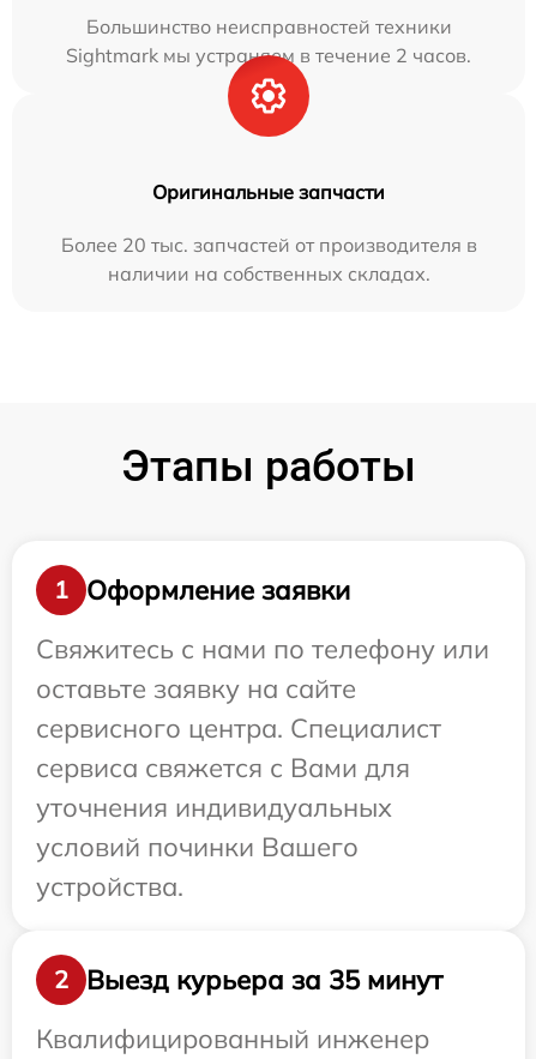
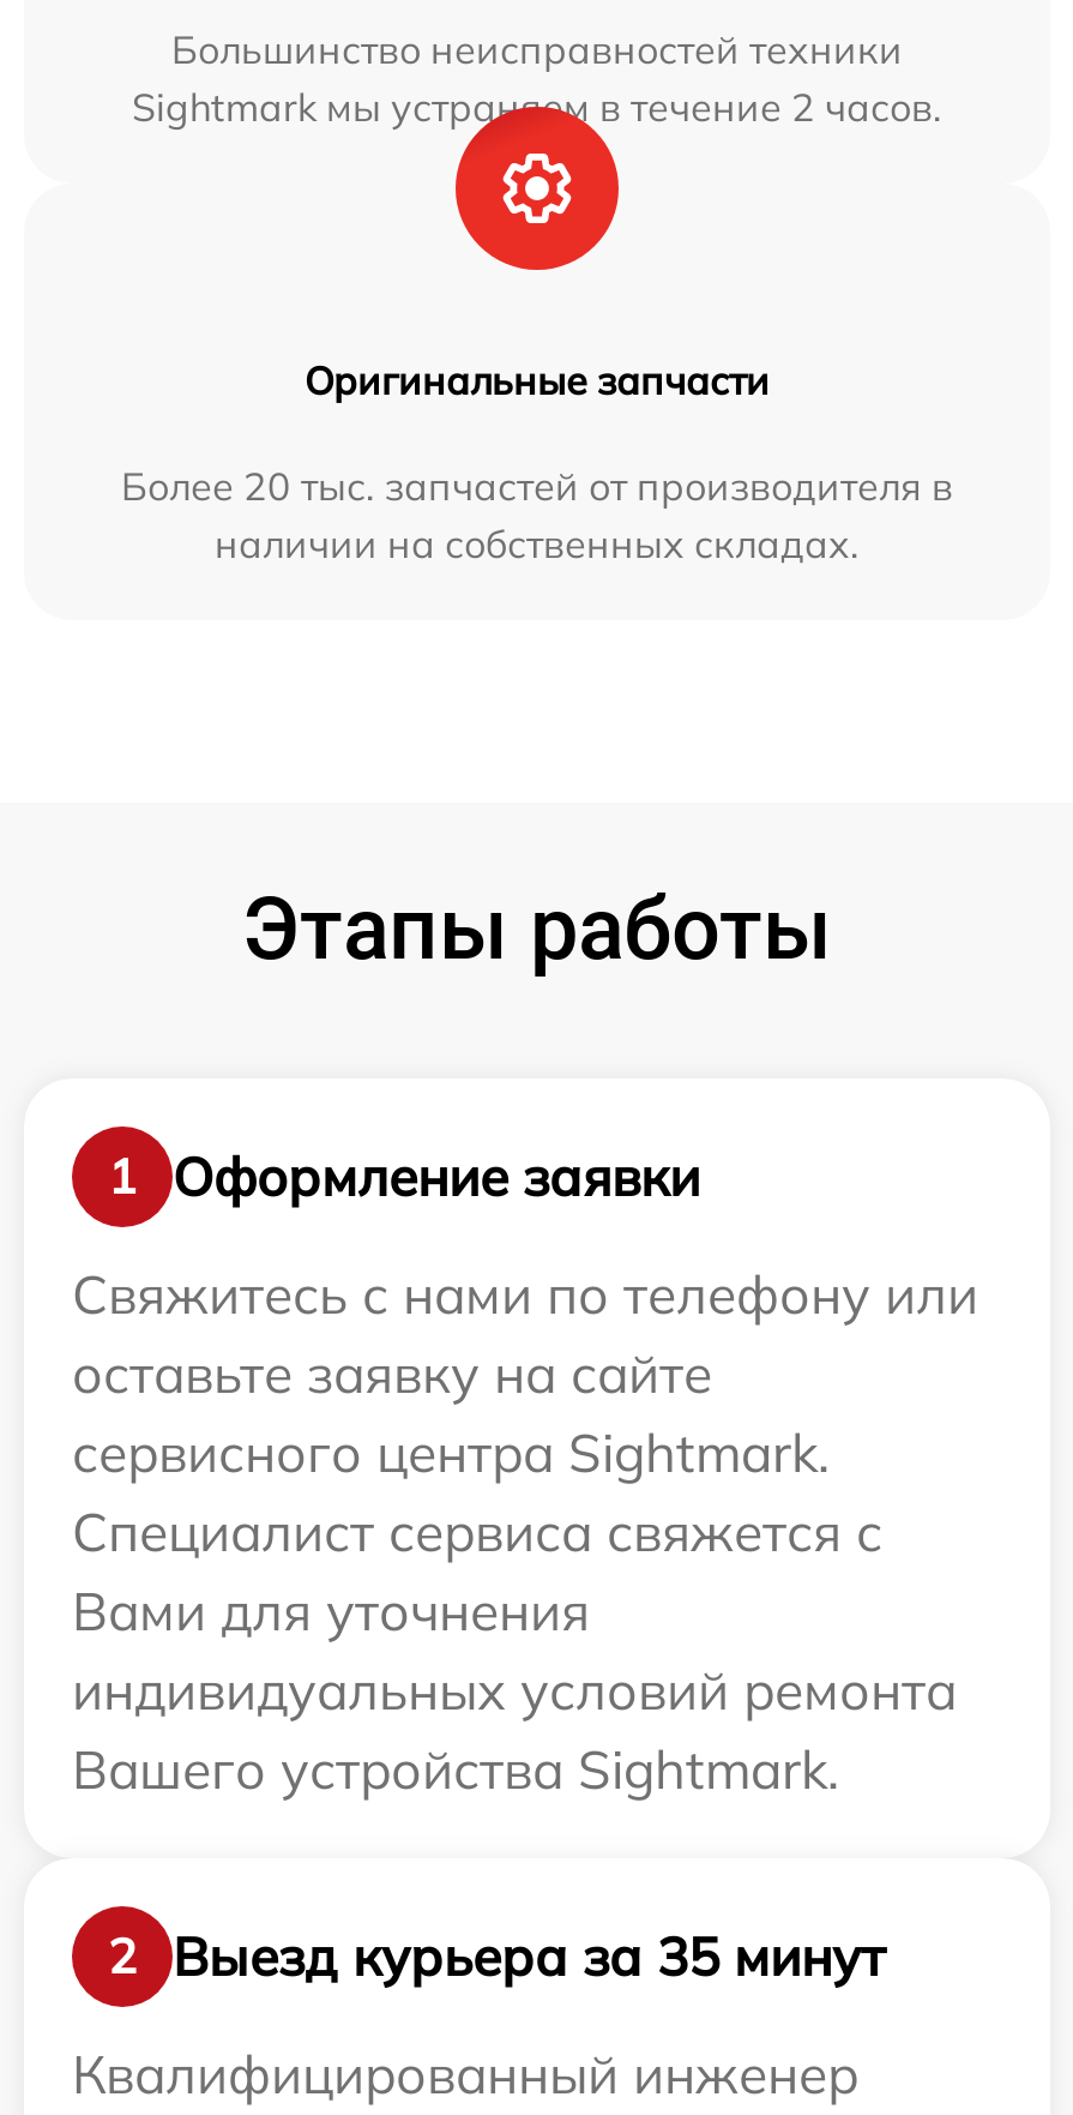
- сервисного центра. Специалист
- сервиса свяжется с Вами для
- уточнения индивидуальных
- условий починки Вашего
- устройства.
+ сервисного центра Sightmark.
+ Специалист сервиса свяжется с
+ Вами для уточнения
+ индивидуальных условий ремонта
+ Вашего устройства Sightmark.
